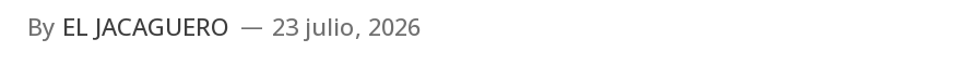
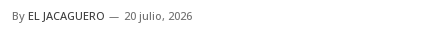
- By EL JACAGUERO 23 julio, 2026
+ By EL JACAGUERO 20 julio, 2026
